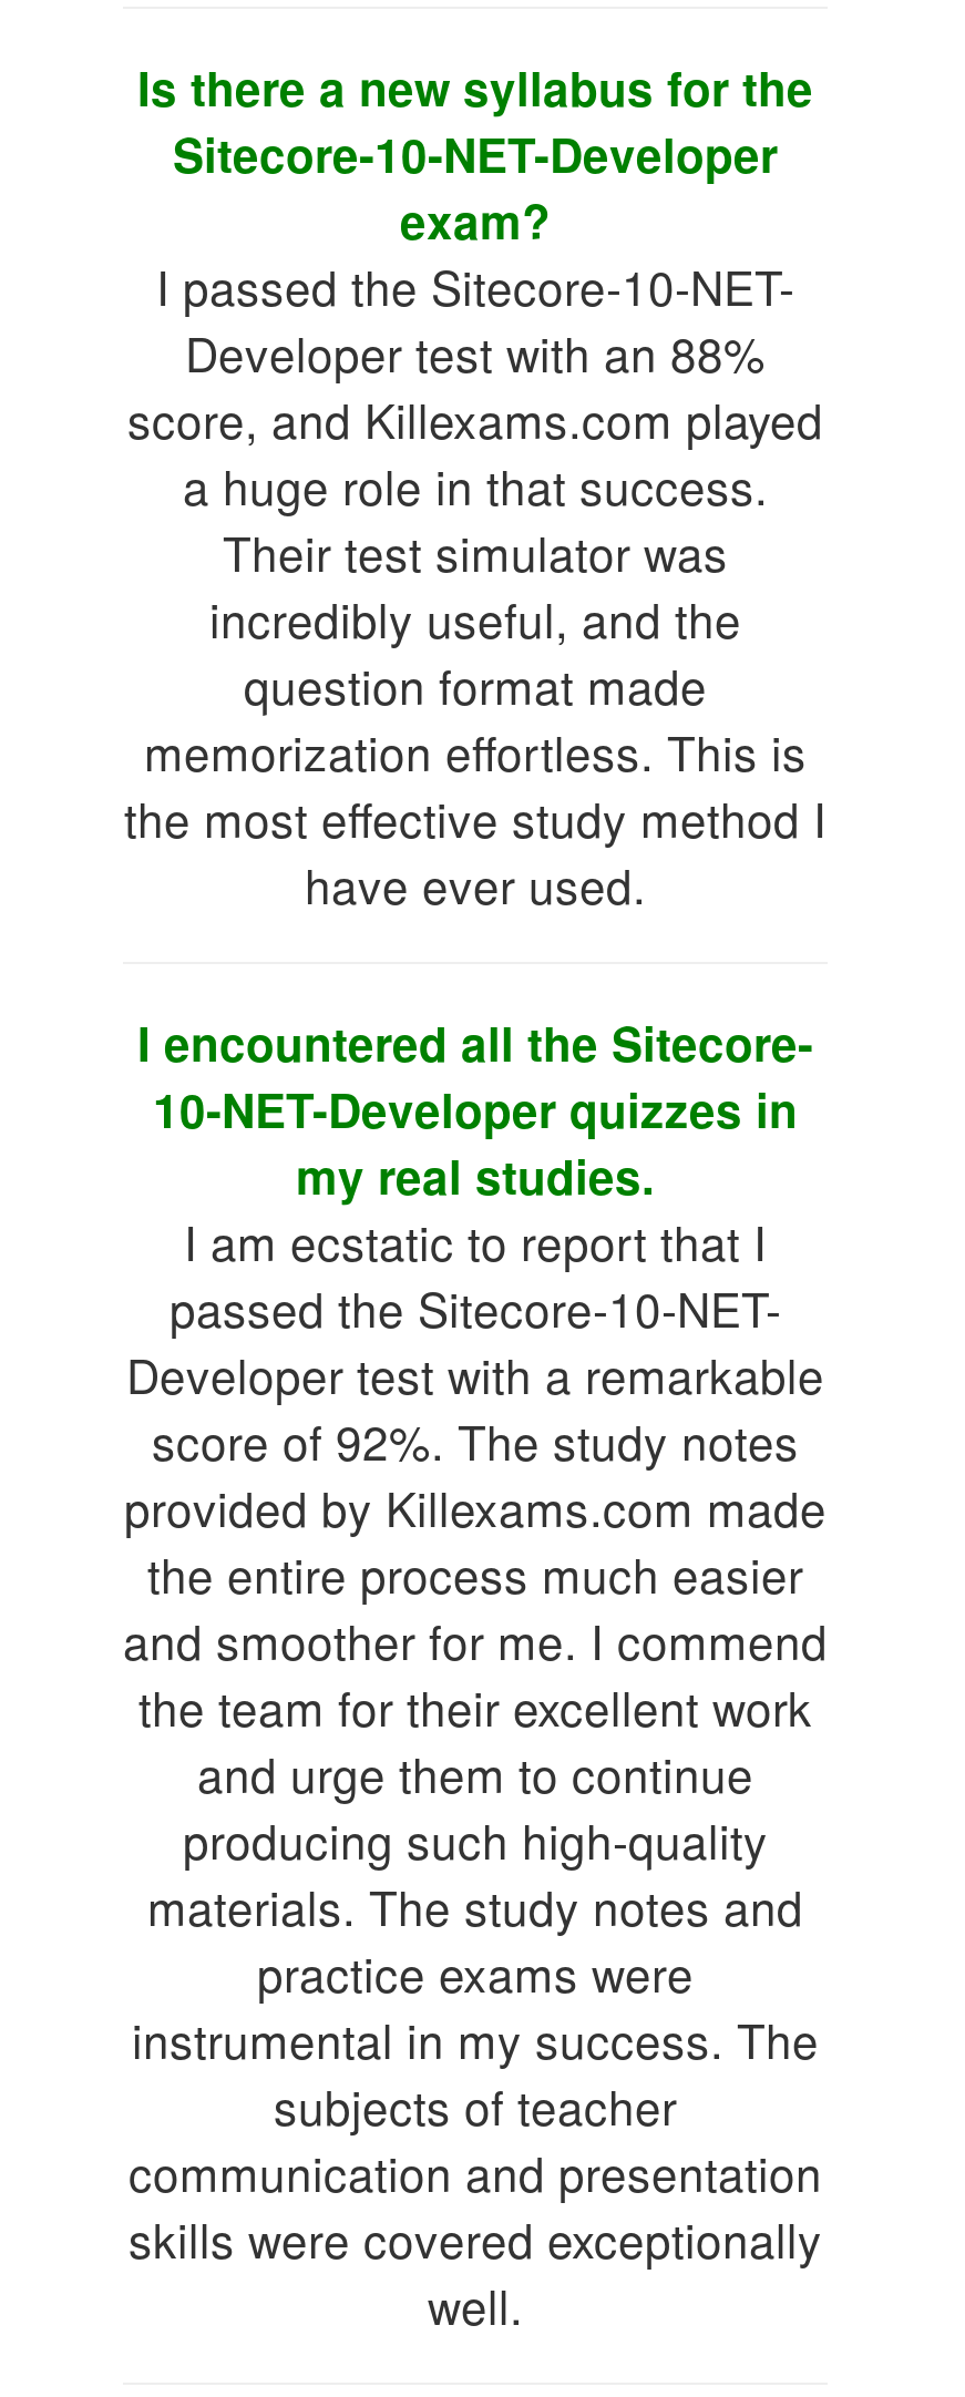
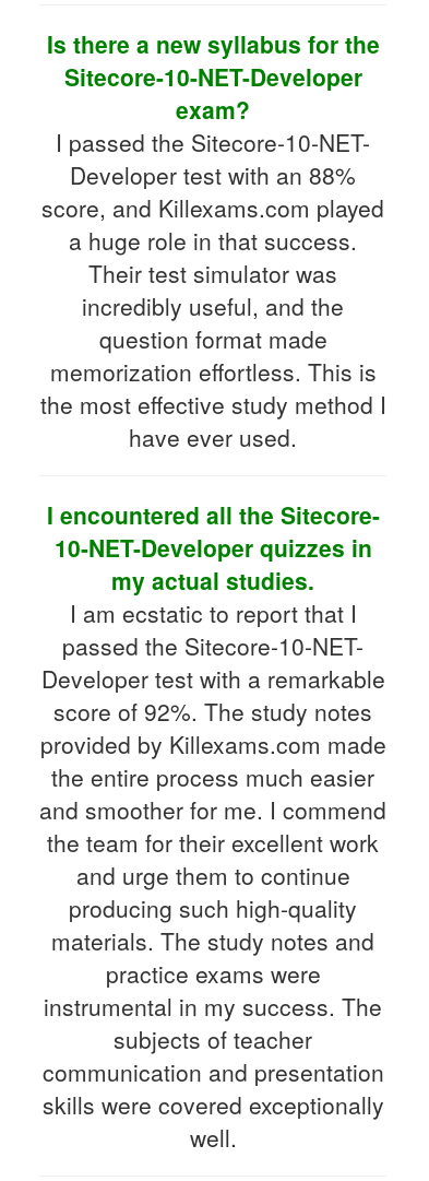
- my real studies.
+ my actual studies.
